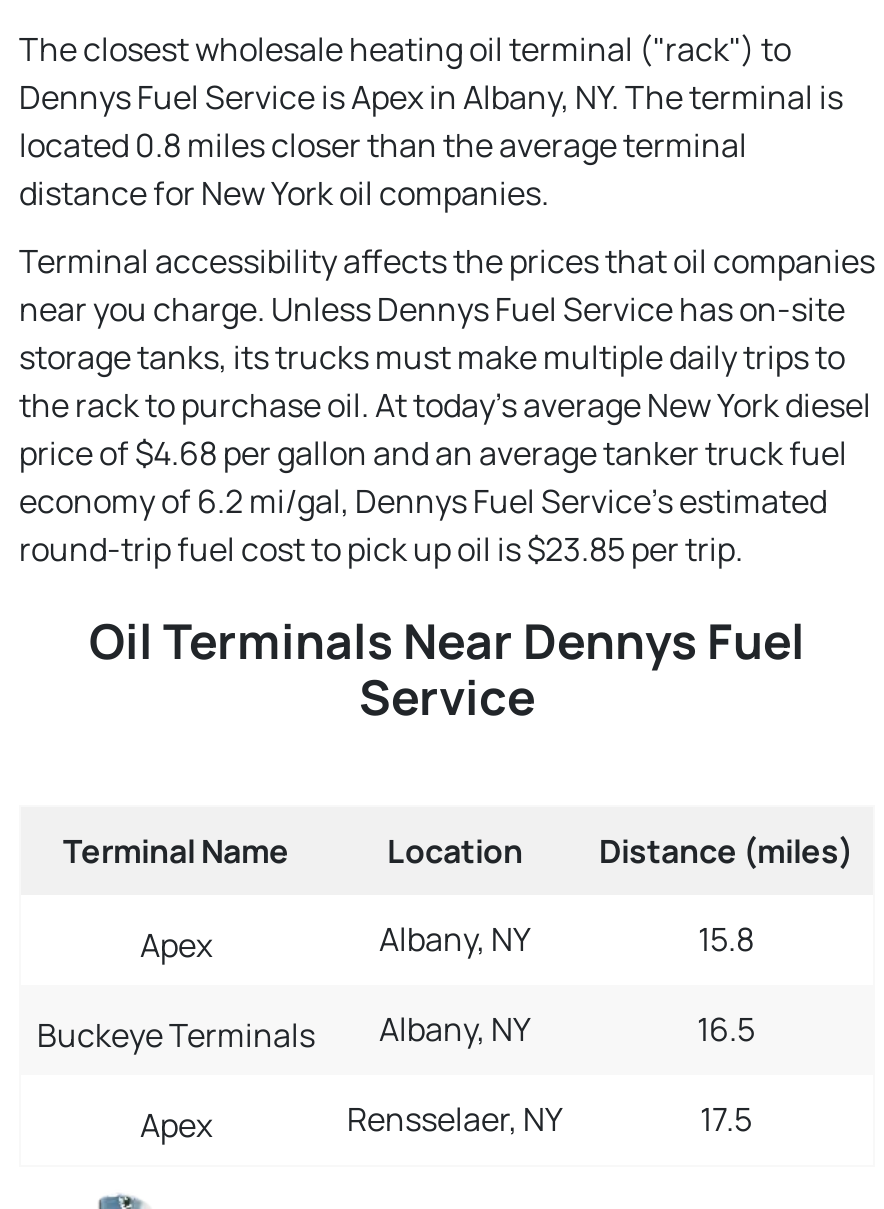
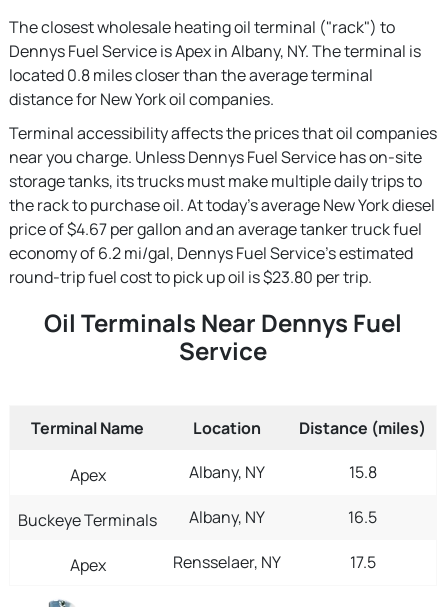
- price of $4.68 per gallon and an average tanker truck fuel
+ price of $4.67 per gallon and an average tanker truck fuel

- round-trip fuel cost to pick up oil is $23.85 per trip.
+ round-trip fuel cost to pick up oil is $23.80 per trip.
